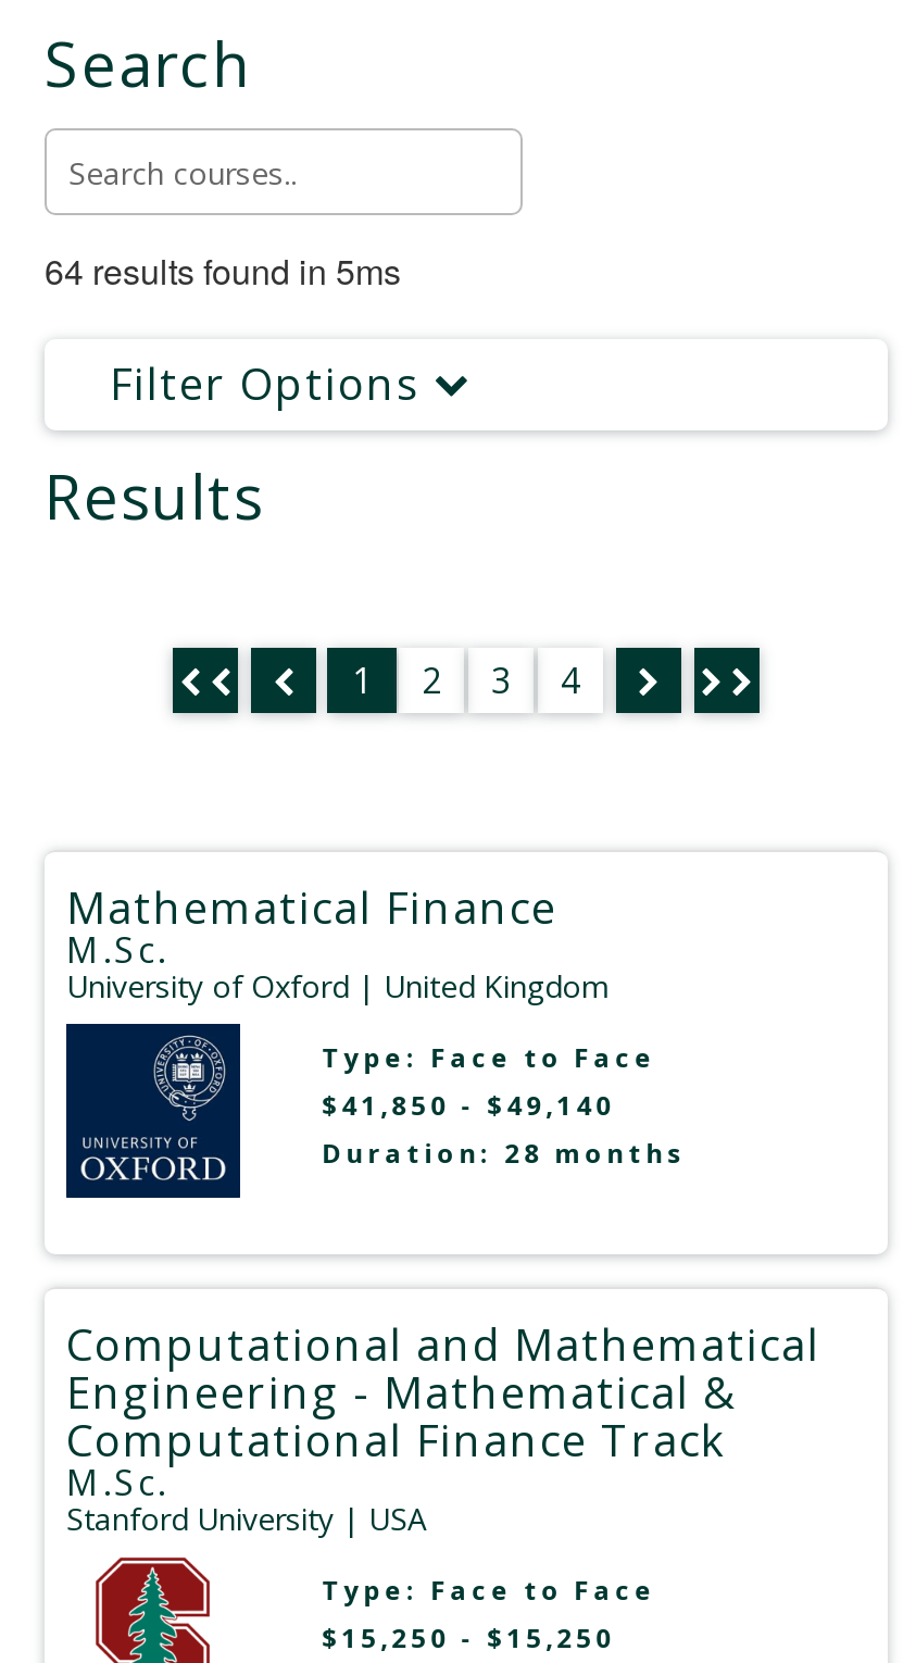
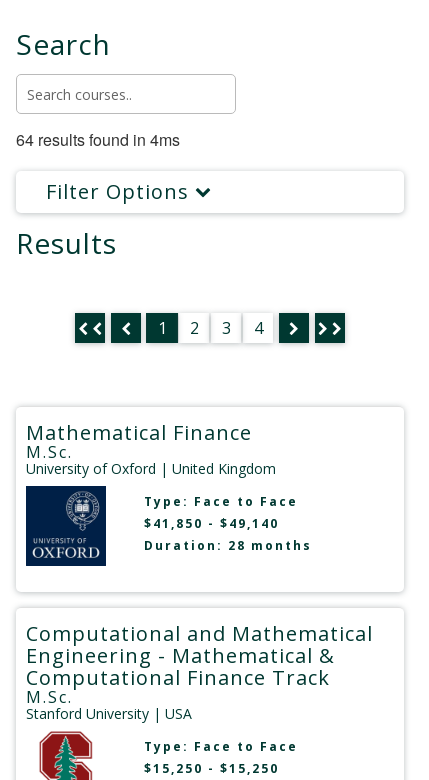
- 64 results found in 5ms
+ 64 results found in 4ms
